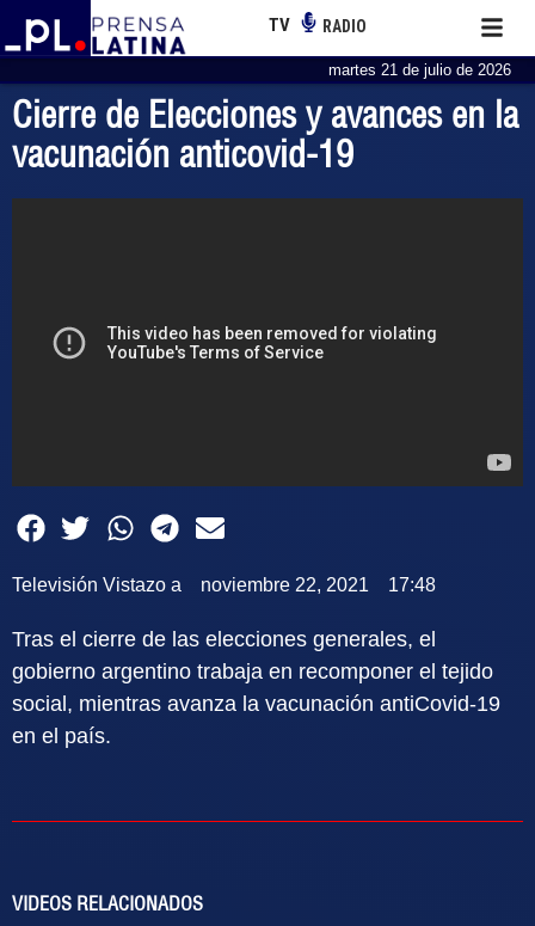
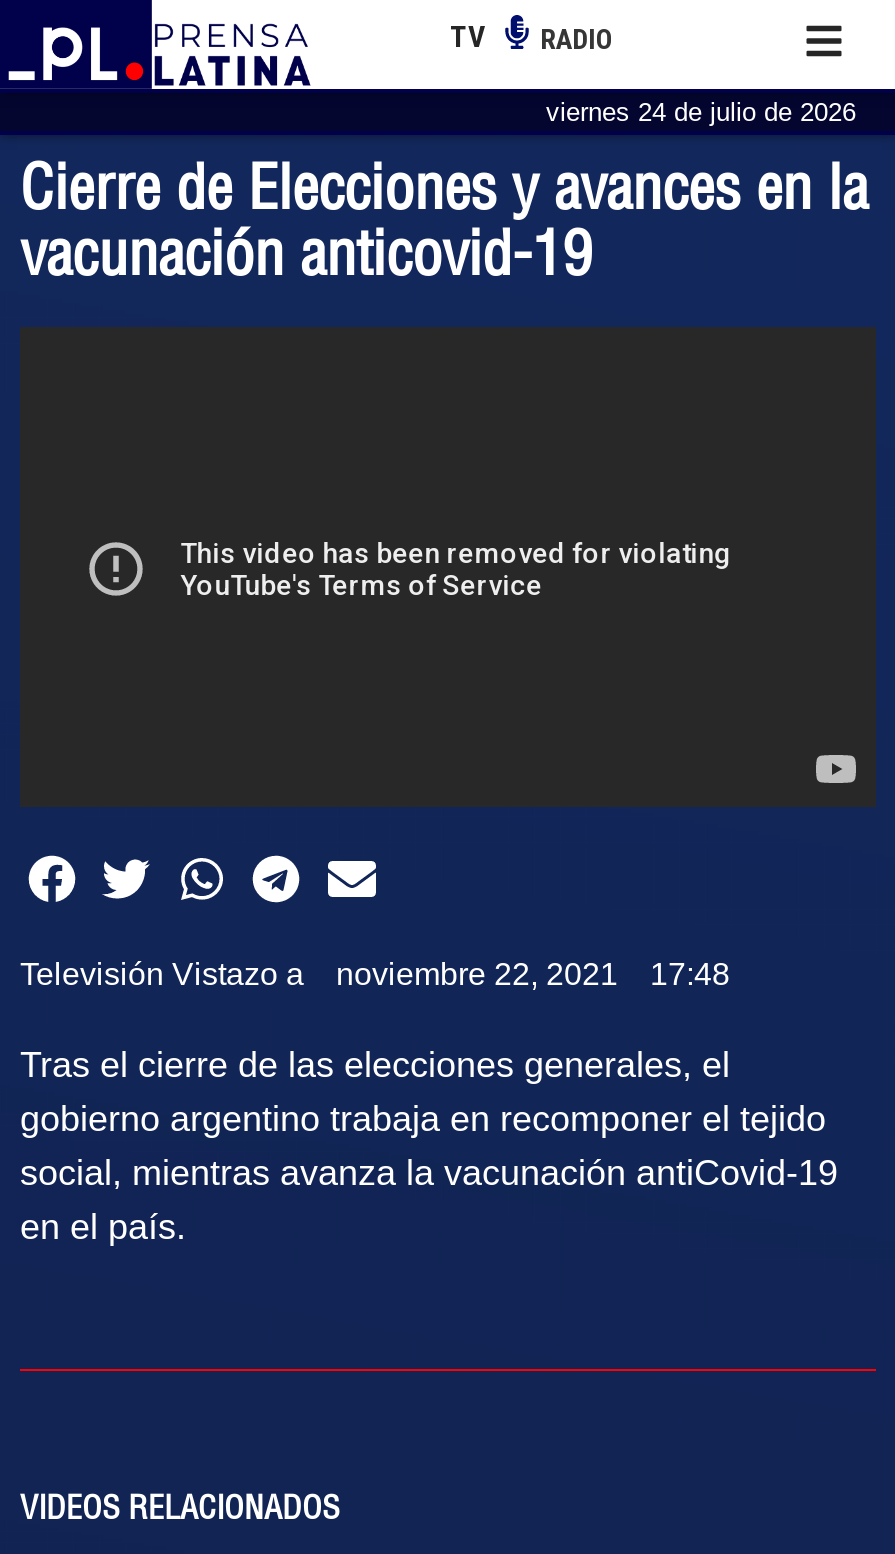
- martes 21 de julio de 2026
+ viernes 24 de julio de 2026
